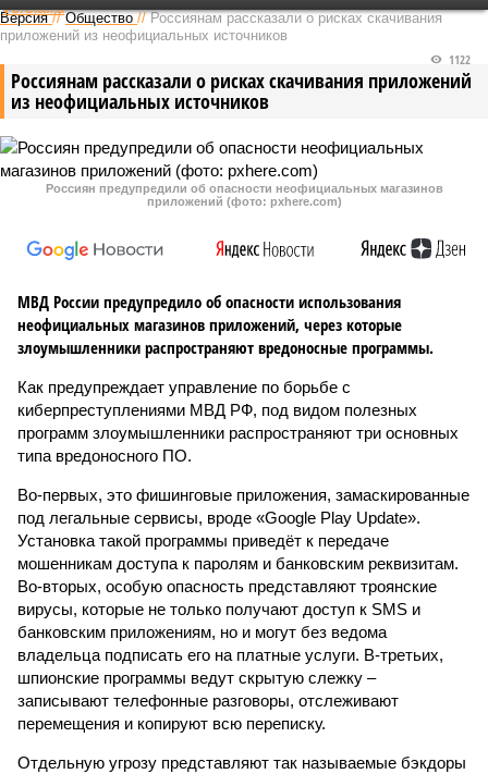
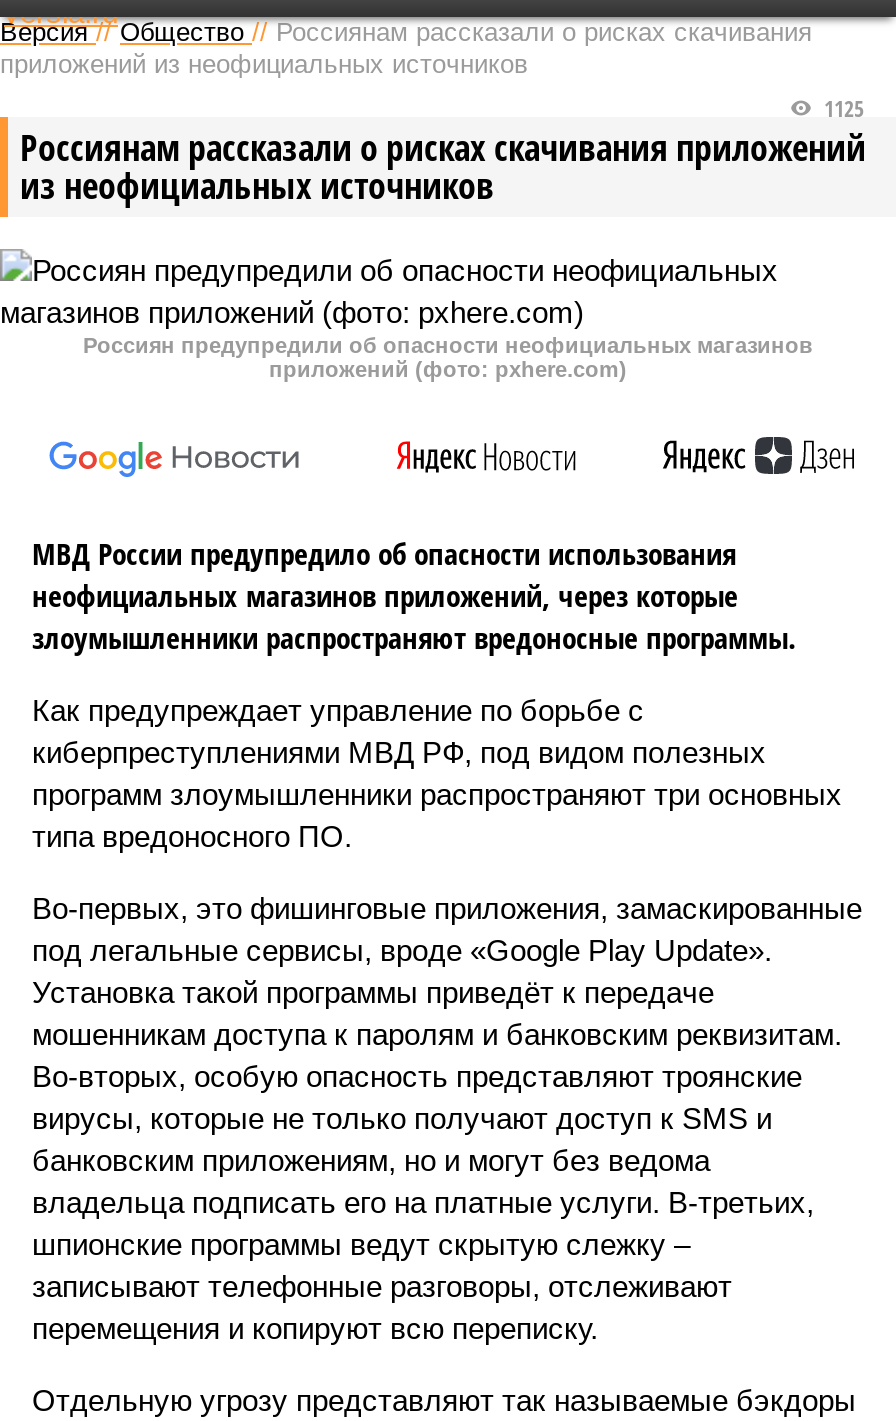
- 1122
+ 1125
